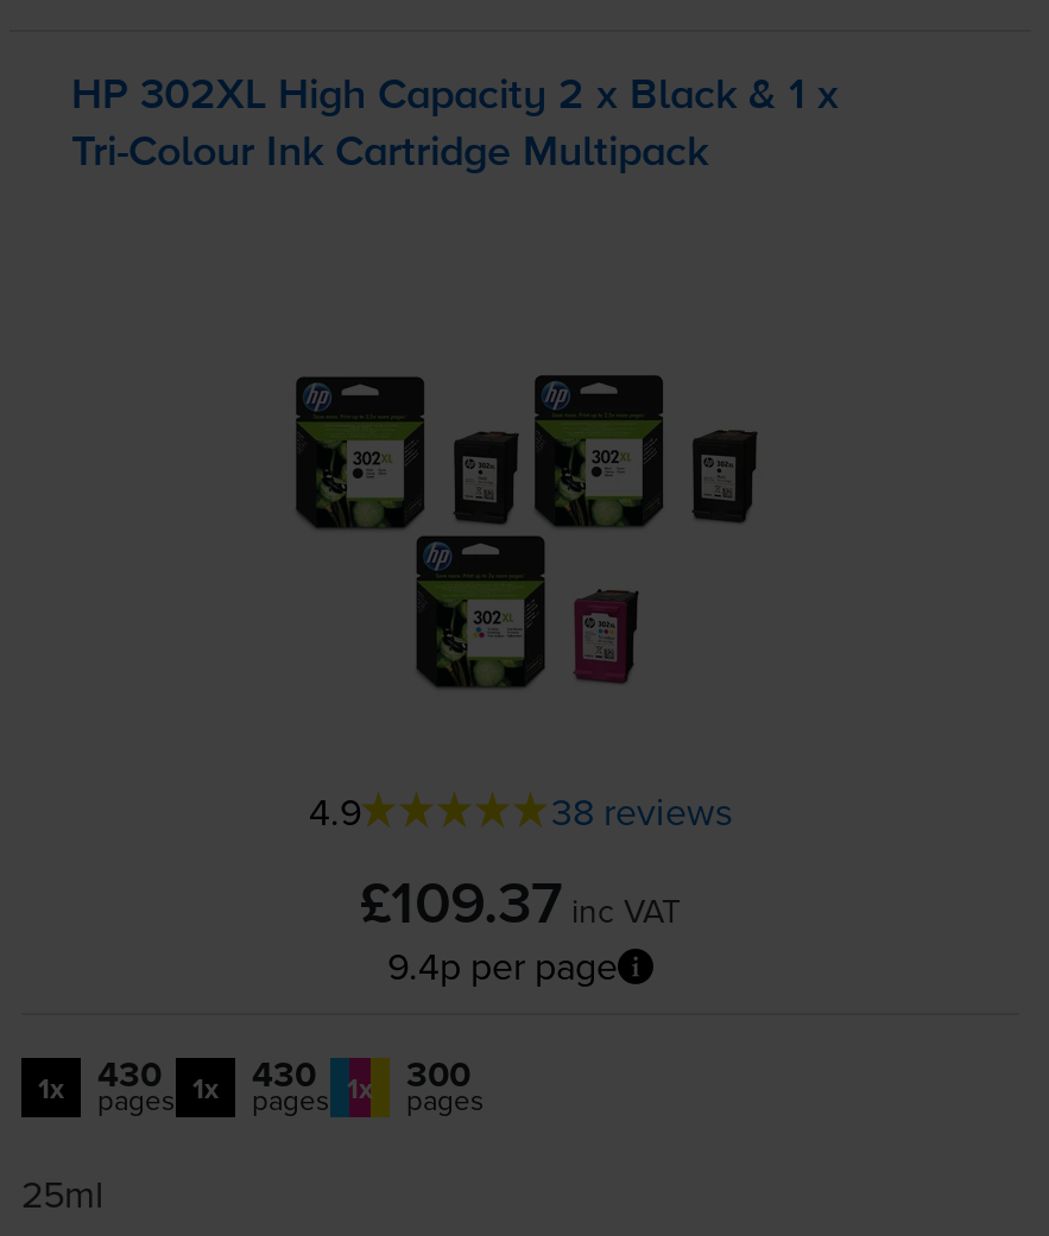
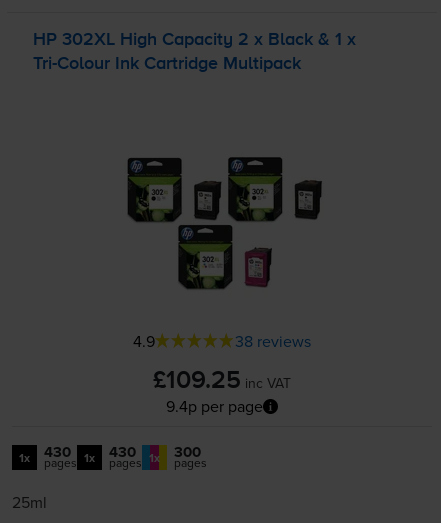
- £109.37 inc VAT
+ £109.25 inc VAT
